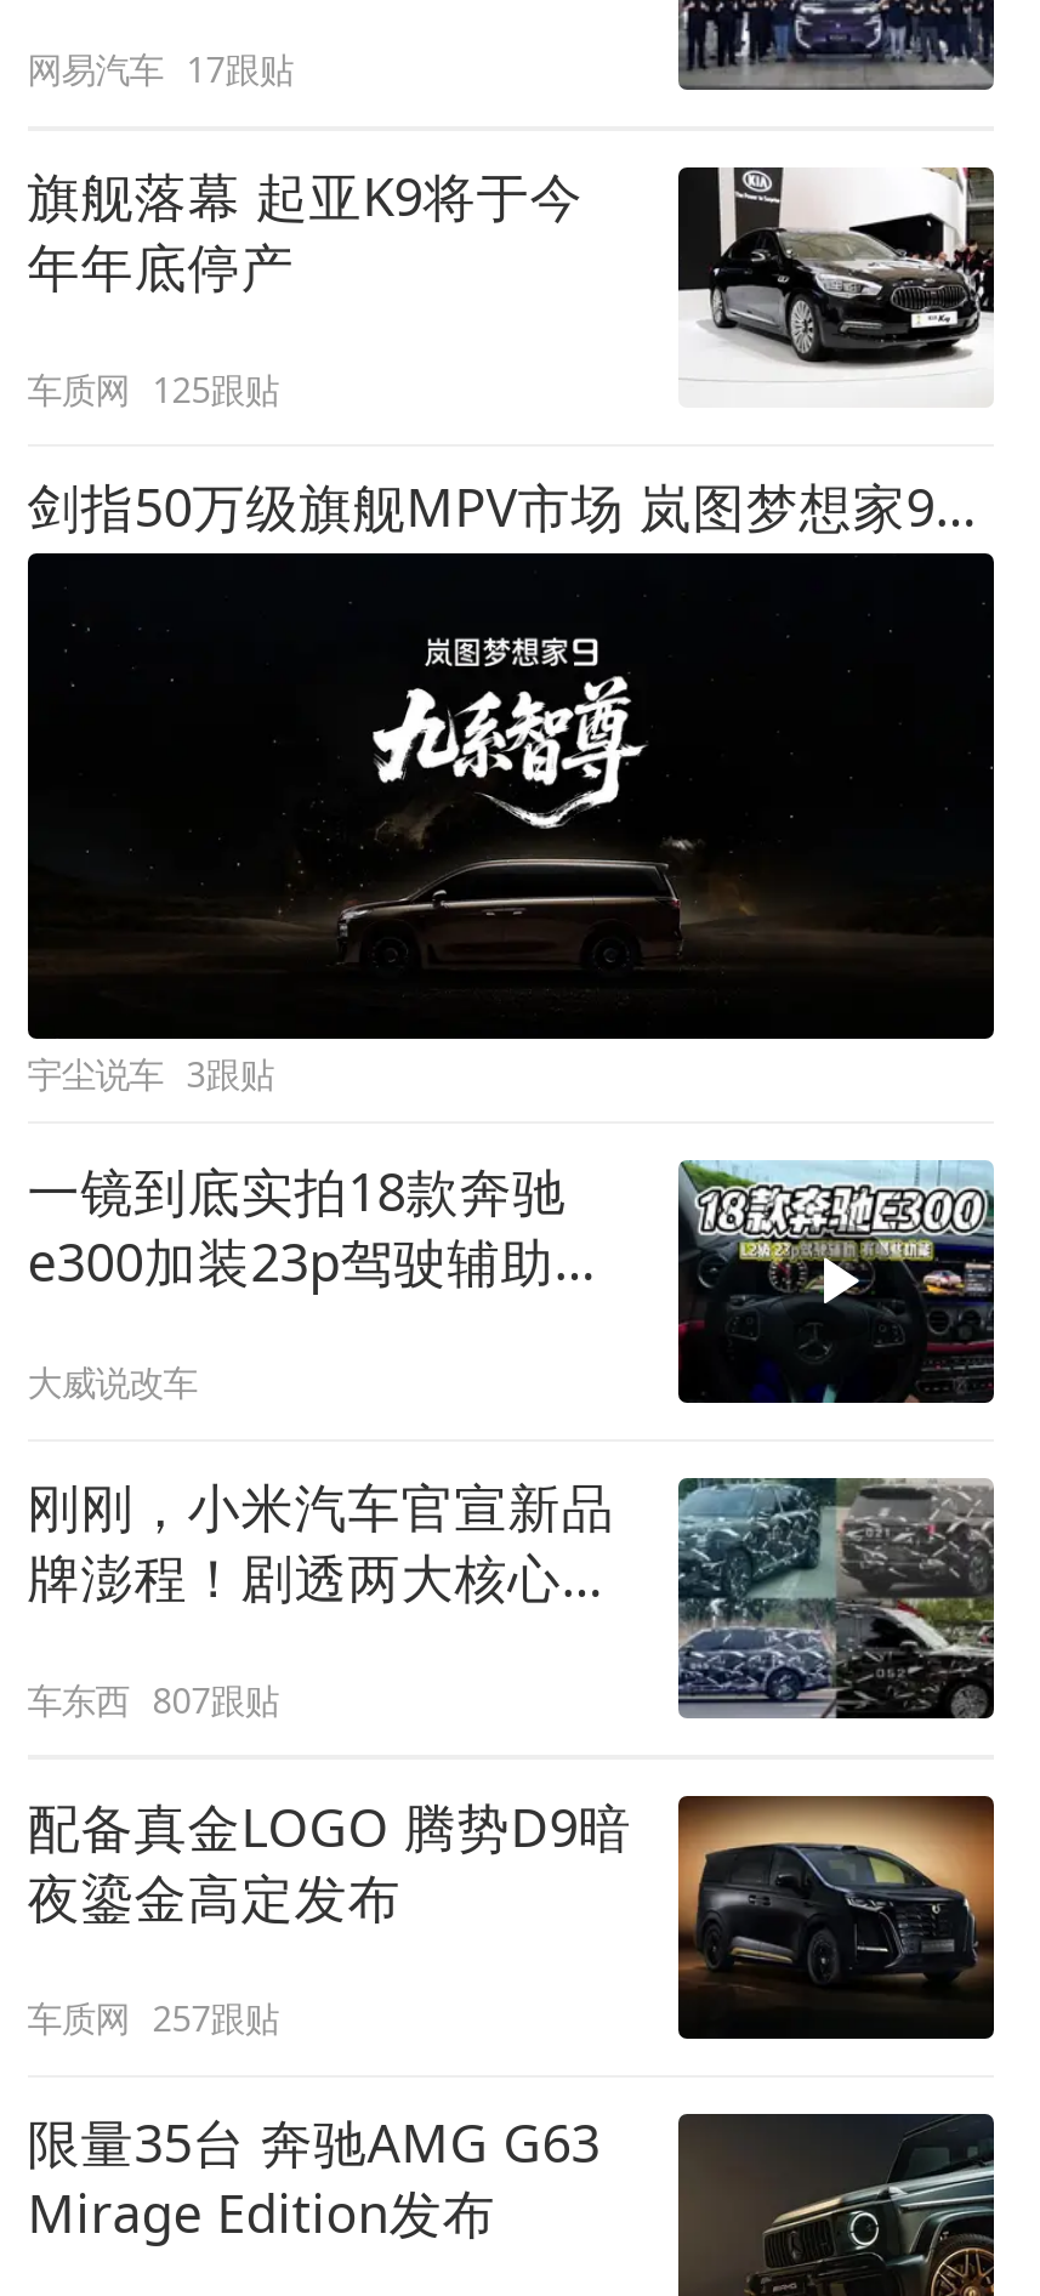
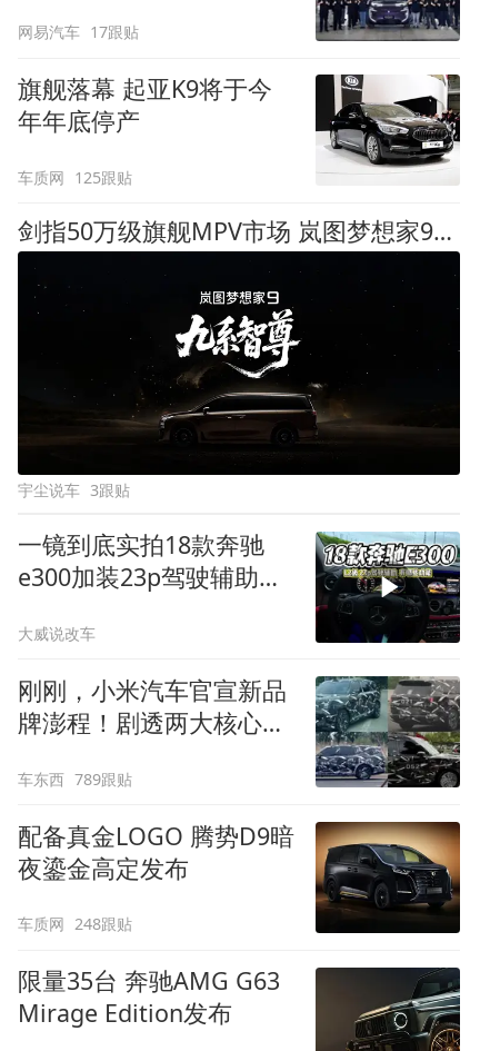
- 车东西 807跟贴
+ 车东西 789跟贴

- 车质网 257跟贴
+ 车质网 248跟贴
